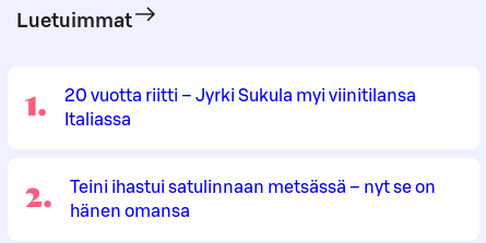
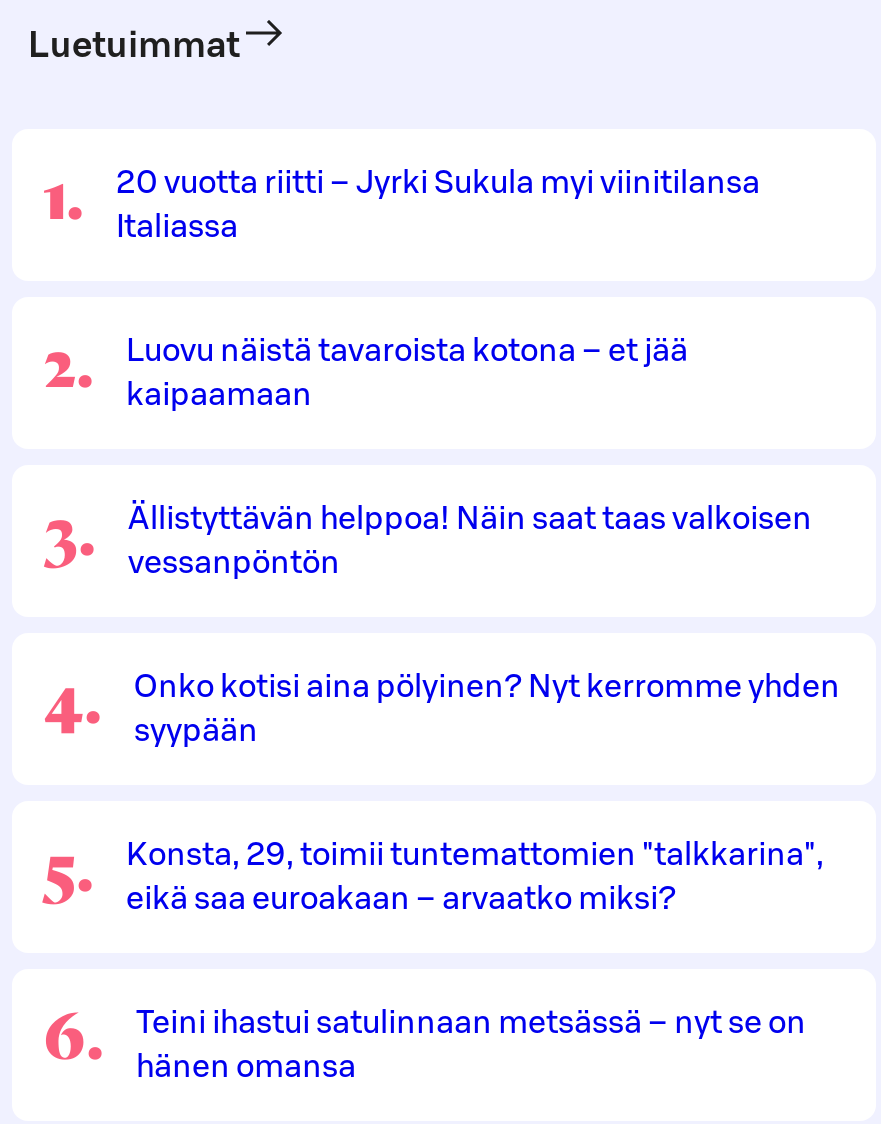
+ Luovu näistä tavaroista kotona – et jää
+ kaipaamaan
+ 3.
+ Ällistyttävän helppoa! Näin saat taas valkoisen
+ vessanpöntön
+ 4.
+ Onko kotisi aina pölyinen? Nyt kerromme yhden
+ syypään
+ 5.
+ Konsta, 29, toimii tuntemattomien "talkkarina",
+ eikä saa euroakaan – arvaatko miksi?
+ 6.
